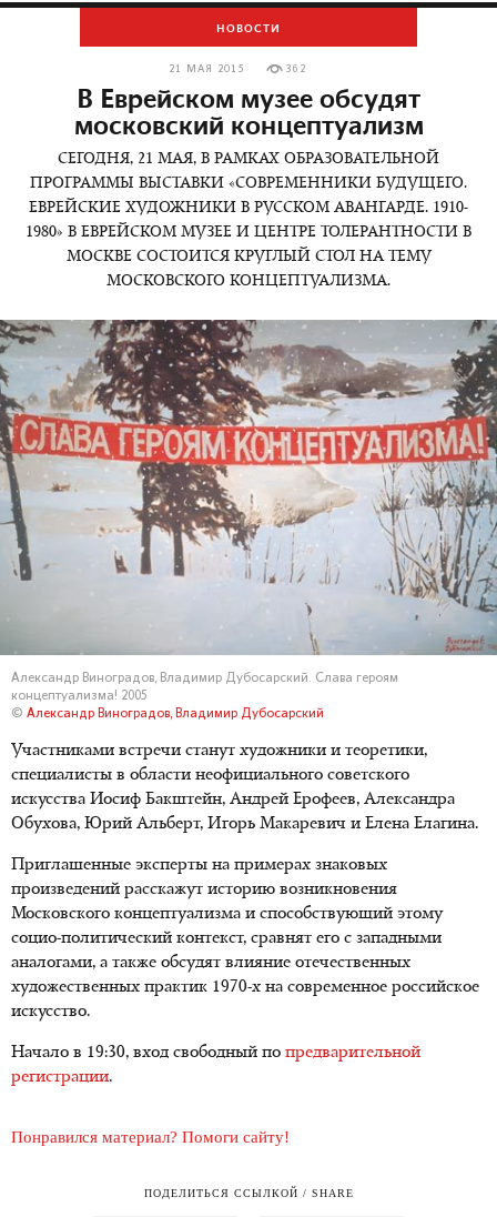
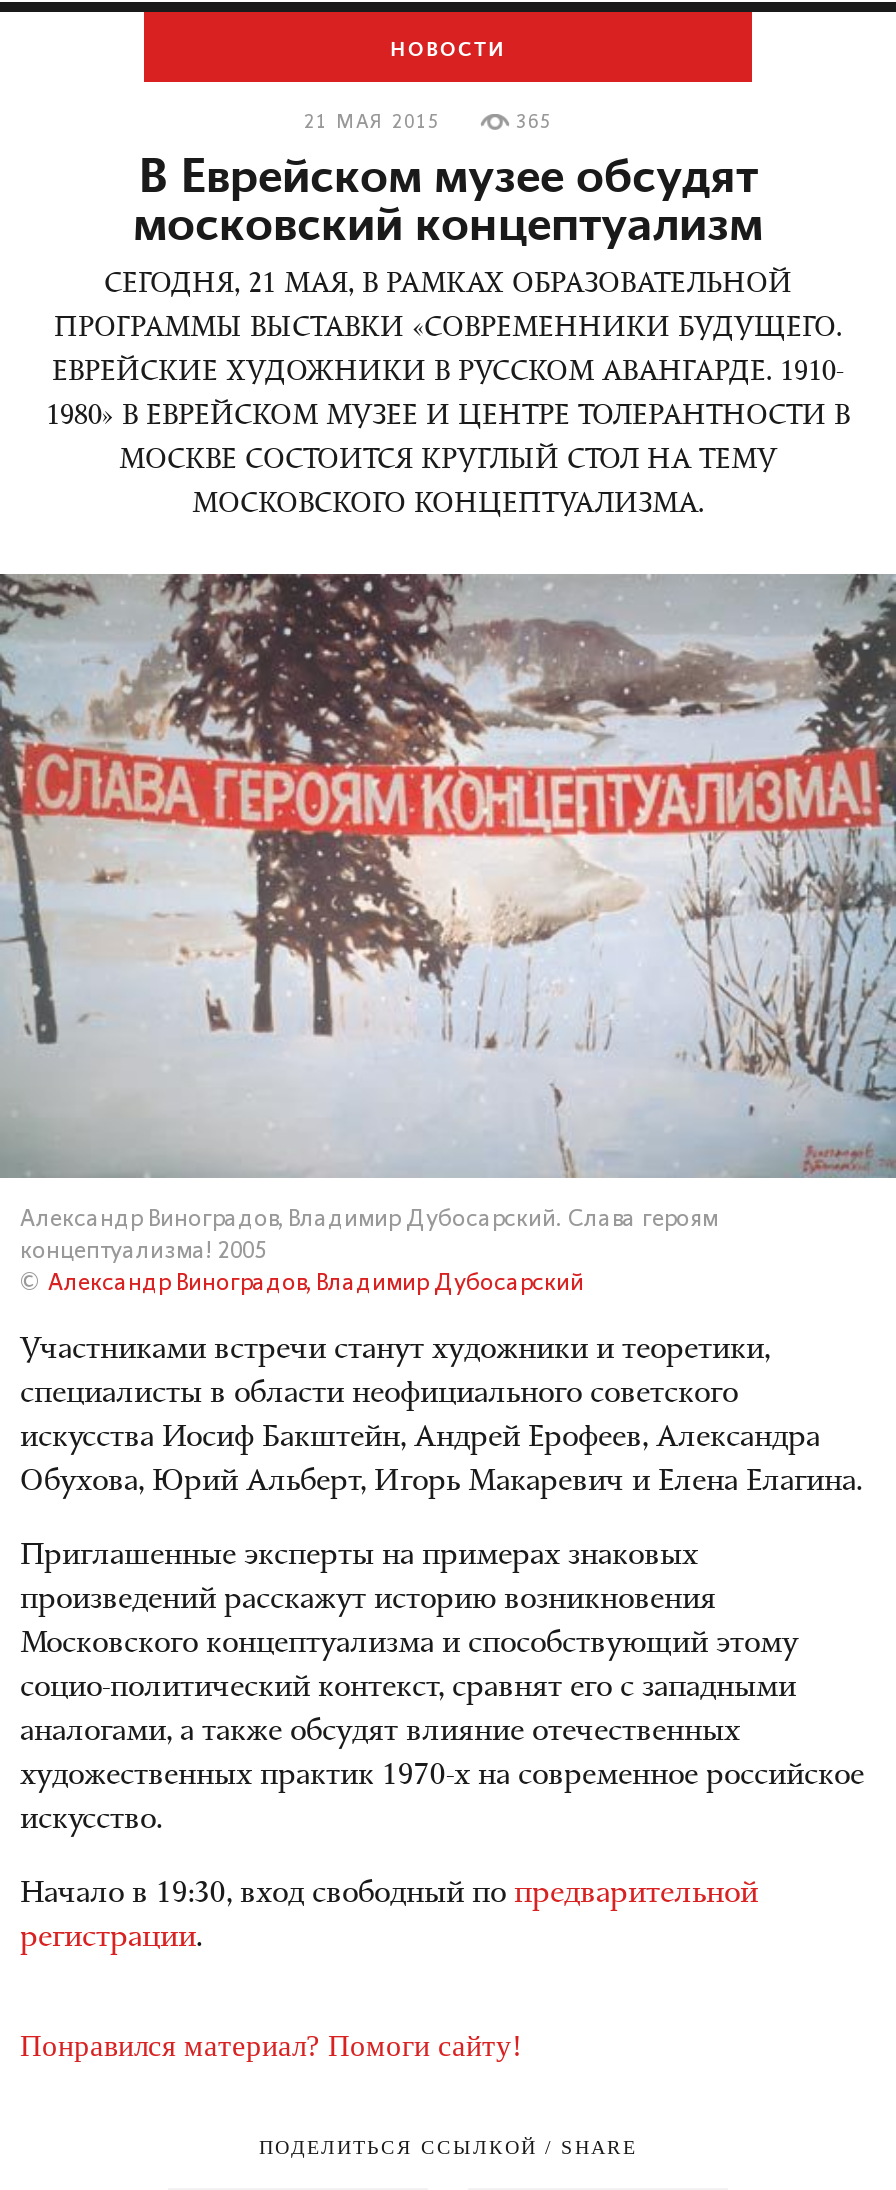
- 362
+ 365
